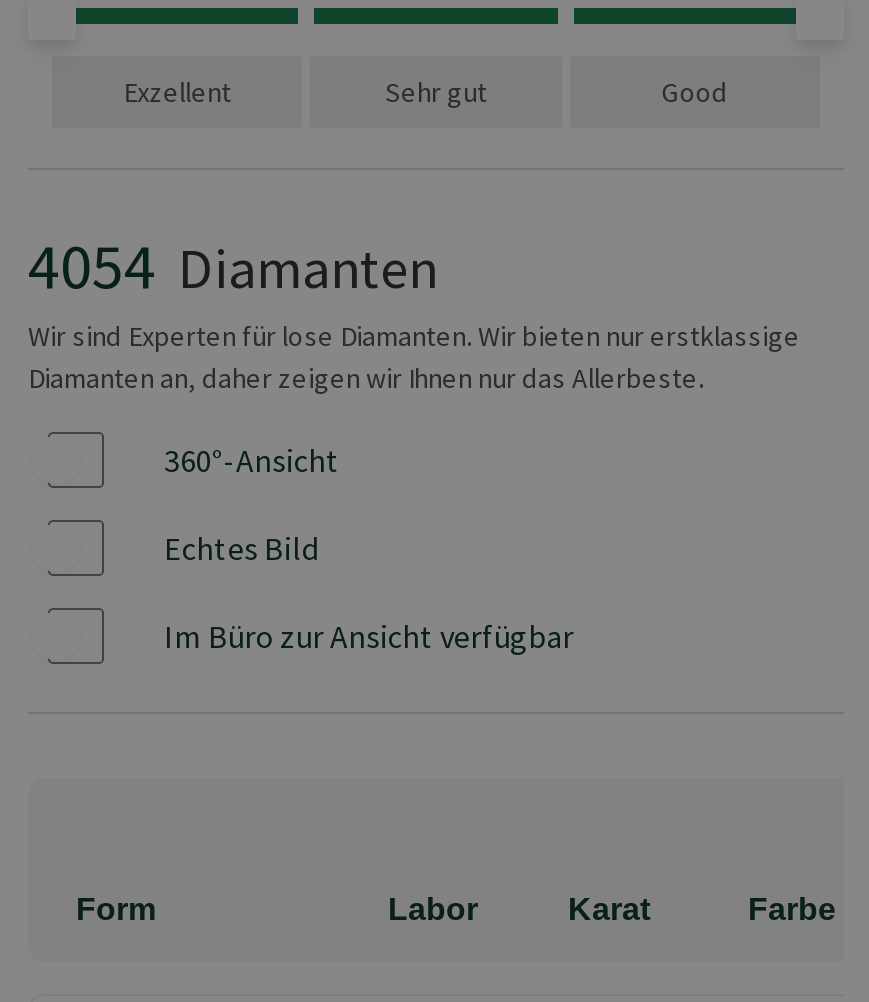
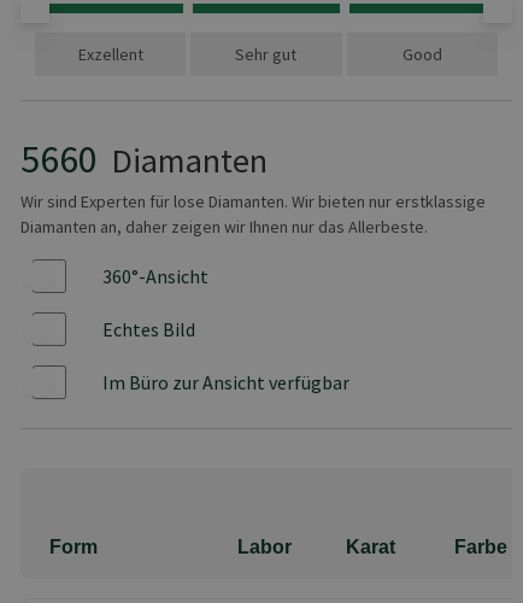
- 4054 Diamanten
+ 5660 Diamanten
